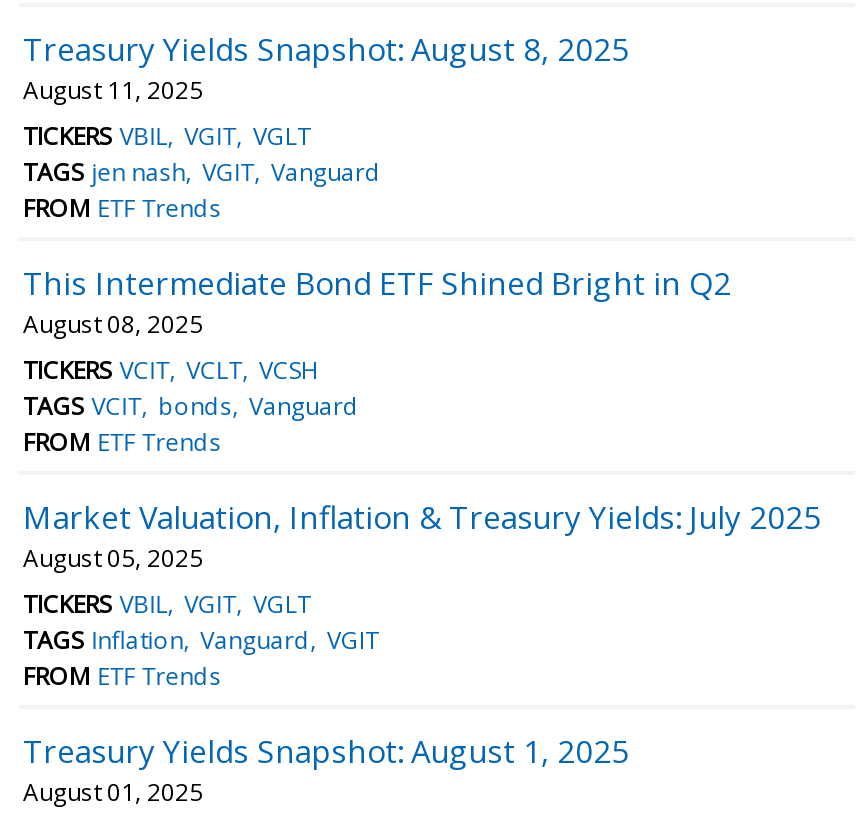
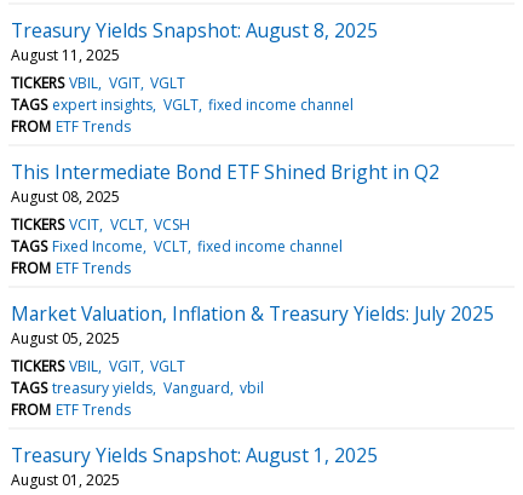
- TAGS jen nash VGIT Vanguard
+ TAGS expert insights VGLT fixed income channel

- TAGS VCIT bonds Vanguard
+ TAGS Fixed Income VCLT fixed income channel

- TAGS Inflation Vanguard VGIT
+ TAGS treasury yields Vanguard vbil
